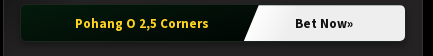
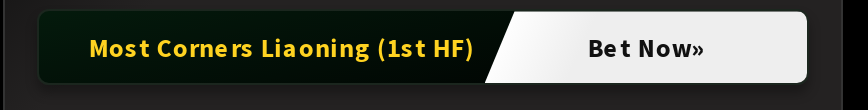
- Pohang O 2,5 Corners
+ Most Corners Liaoning (1st HF)
